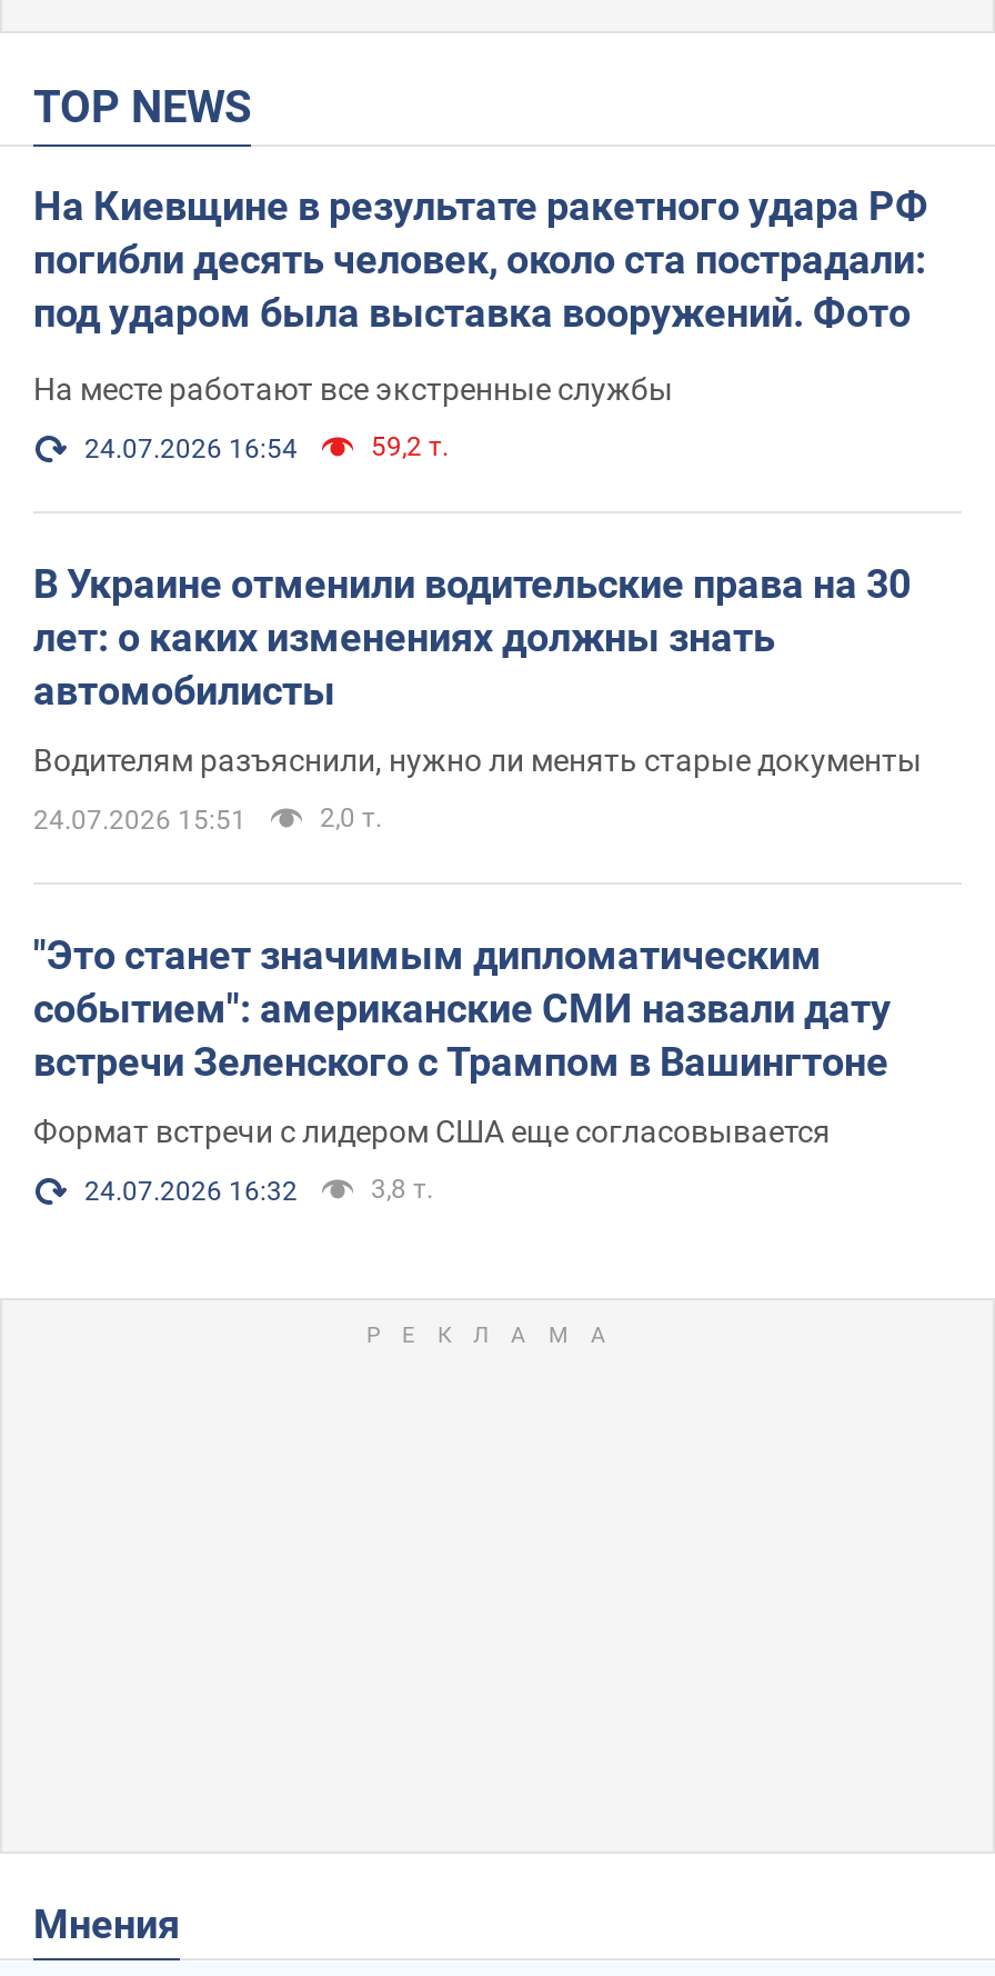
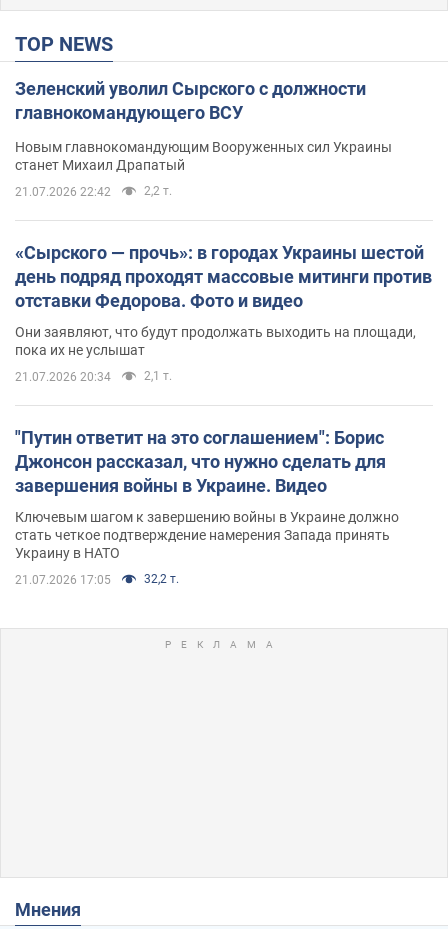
- На Киевщине в результате ракетного удара РФ
- погибли десять человек, около ста пострадали:
- под ударом была выставка вооружений. Фото
+ Зеленский уволил Сырского с должности
+ главнокомандующего ВСУ

- На месте работают все экстренные службы
+ Новым главнокомандующим Вооруженных сил Украины
+ станет Михаил Драпатый

- 24.07.2026 16:54
- 59,2 т.
+ 21.07.2026 22:42
+ 2,2 т.

- В Украине отменили водительские права на 30
- лет: о каких изменениях должны знать
- автомобилисты
+ «Сырского — прочь»: в городах Украины шестой
+ день подряд проходят массовые митинги против
+ отставки Федорова. Фото и видео

- Водителям разъяснили, нужно ли менять старые документы
+ Они заявляют, что будут продолжать выходить на площади,
+ пока их не услышат

- 24.07.2026 15:51
- 2,0 т.
+ 21.07.2026 20:34
+ 2,1 т.

- "Это станет значимым дипломатическим
- событием": американские СМИ назвали дату
- встречи Зеленского с Трампом в Вашингтоне
+ "Путин ответит на это соглашением": Борис
+ Джонсон рассказал, что нужно сделать для
+ завершения войны в Украине. Видео

- Формат встречи с лидером США еще согласовывается
+ Ключевым шагом к завершению войны в Украине должно
+ стать четкое подтверждение намерения Запада принять
+ Украину в НАТО

- 24.07.2026 16:32
- 3,8 т.
+ 21.07.2026 17:05
+ 32,2 т.
